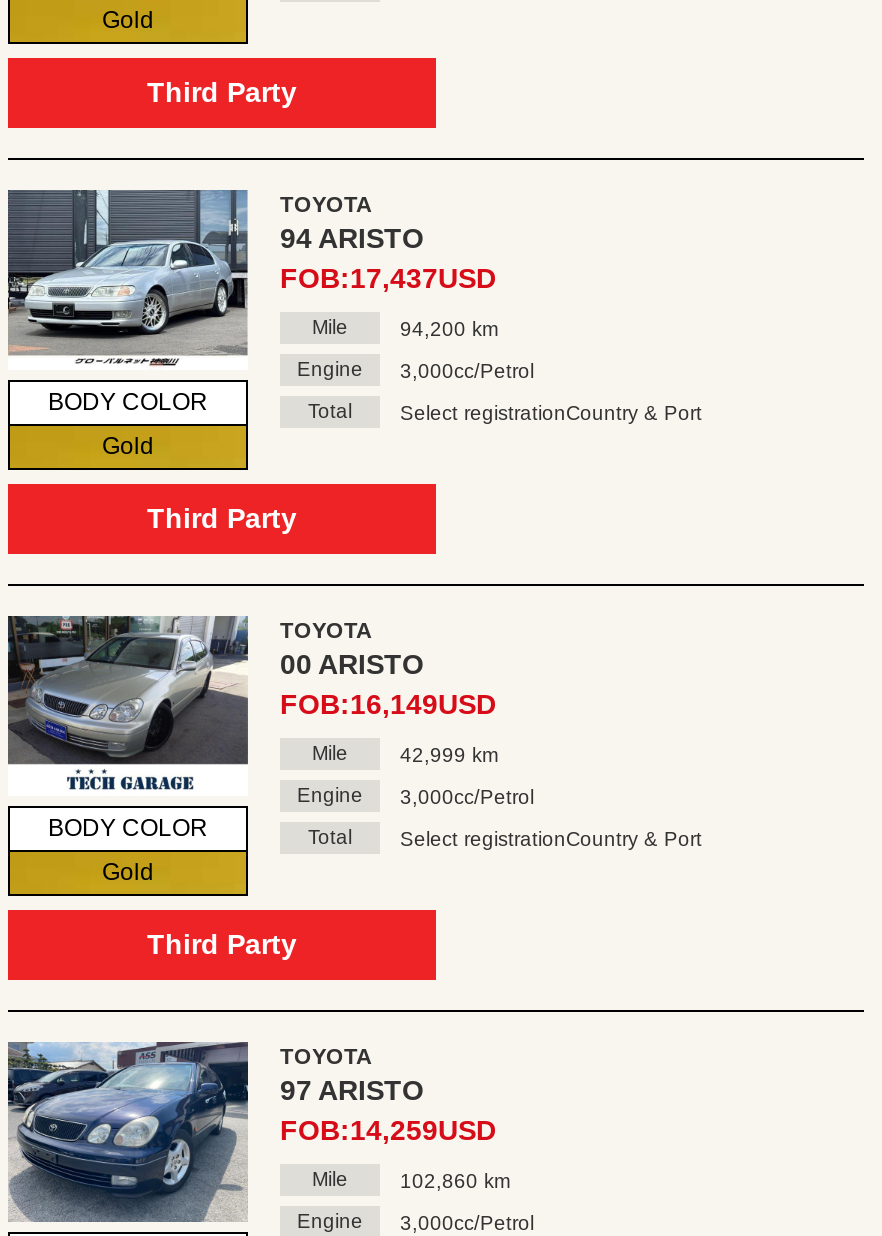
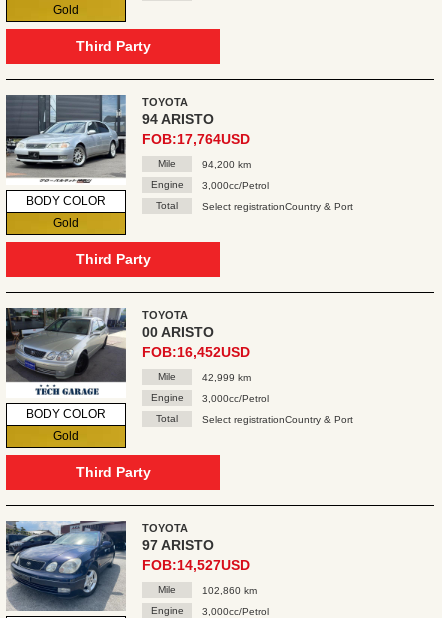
- FOB:17,437USD
+ FOB:17,764USD

- FOB:16,149USD
+ FOB:16,452USD

- FOB:14,259USD
+ FOB:14,527USD
